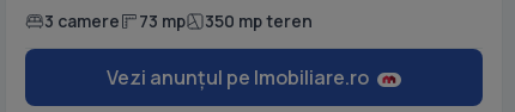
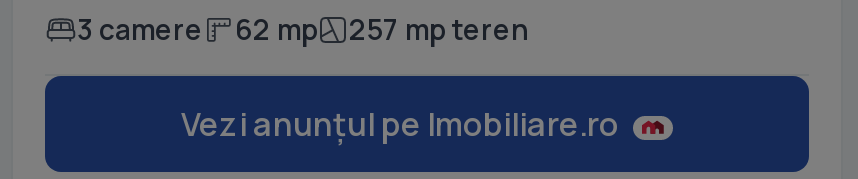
- 73 mp
+ 62 mp

- 350 mp teren
+ 257 mp teren
